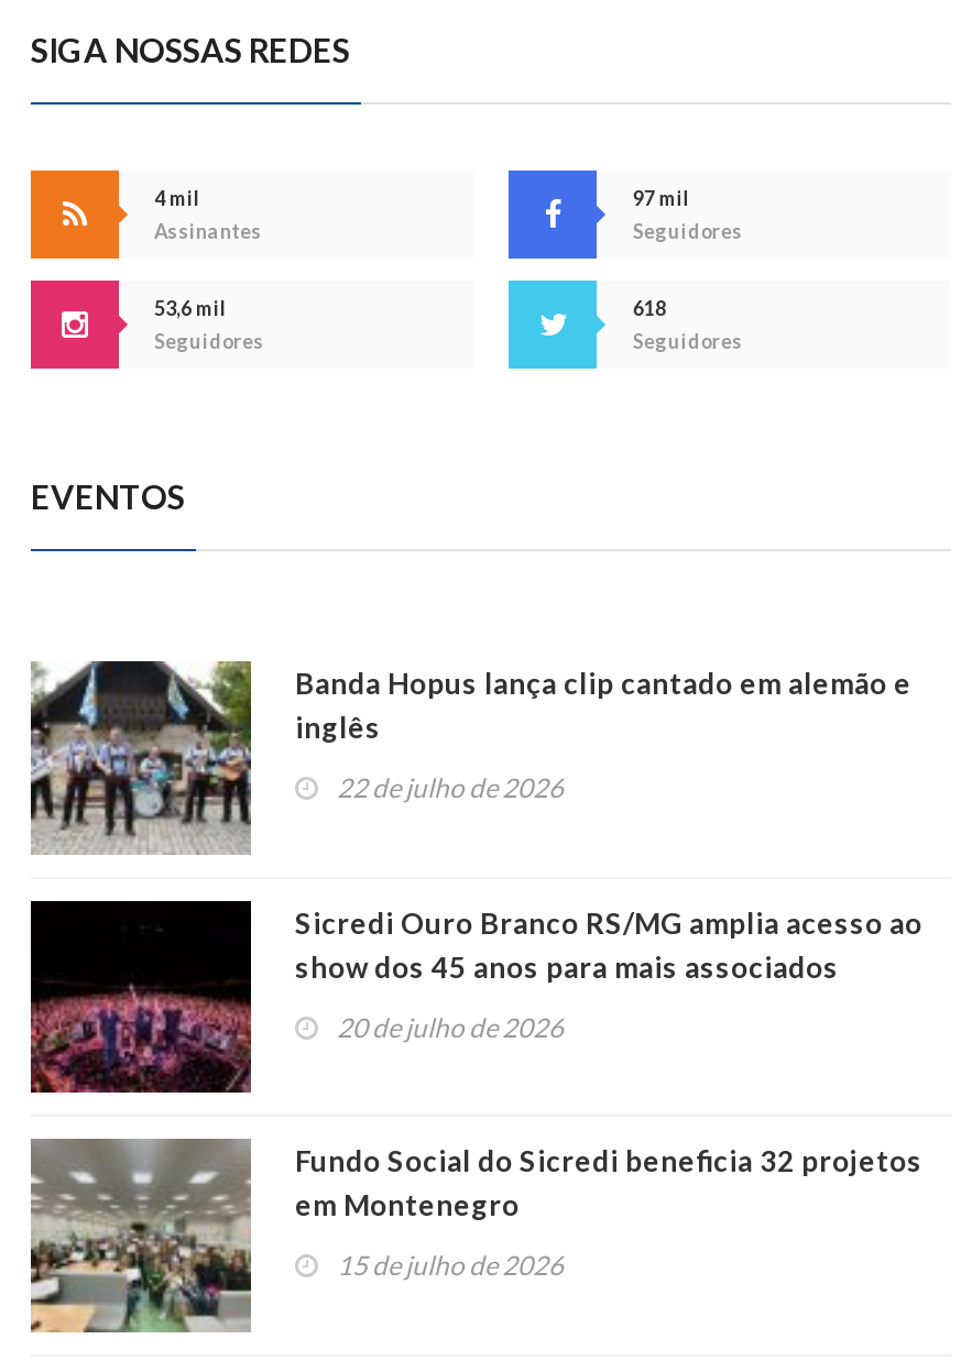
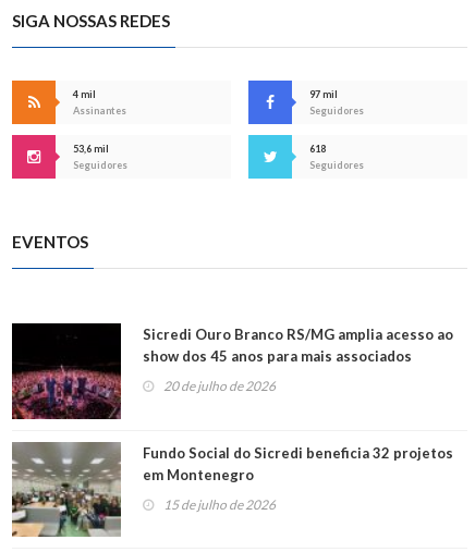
- [image]
- Banda Hopus lança clip cantado em alemão e
- inglês
- 22 de julho de 2026
